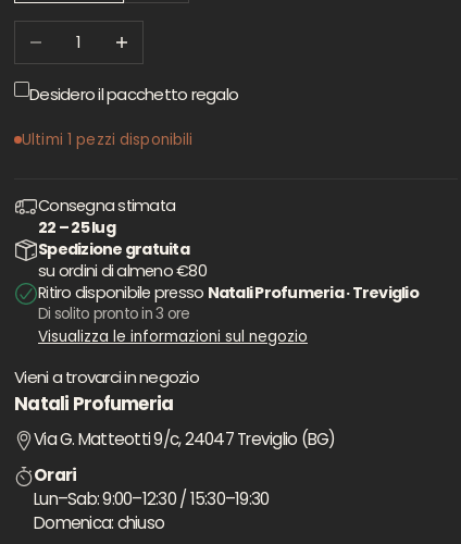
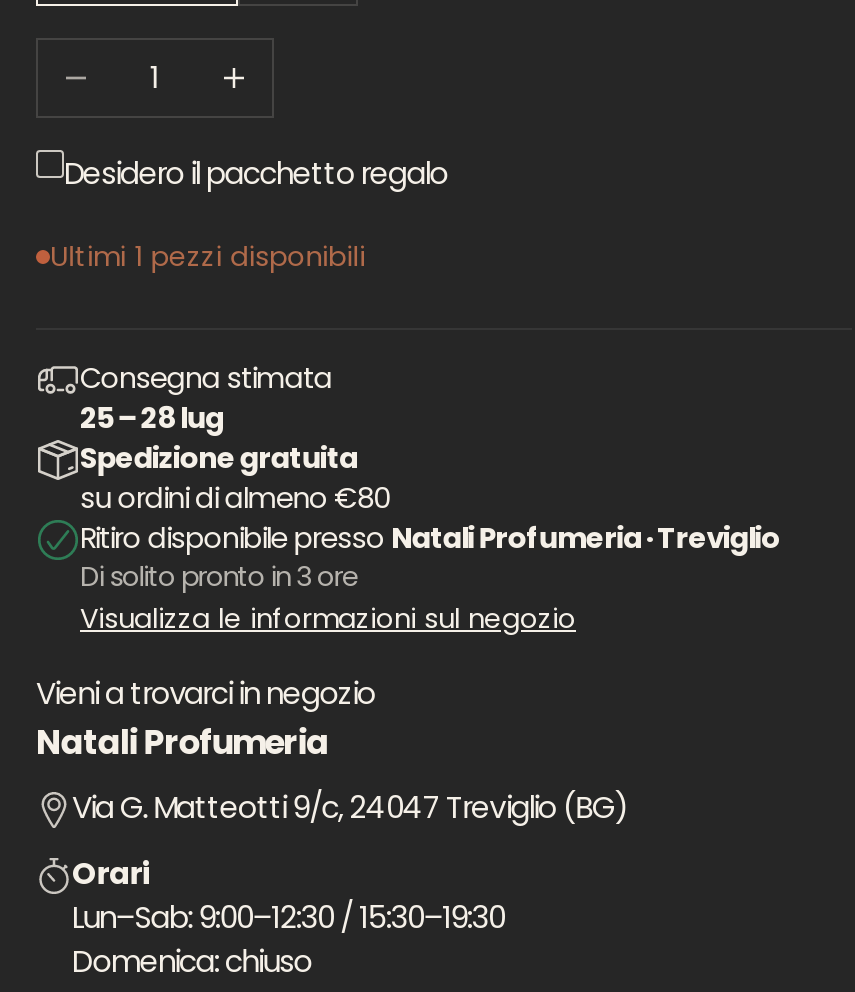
- 22 – 25 lug
+ 25 – 28 lug
